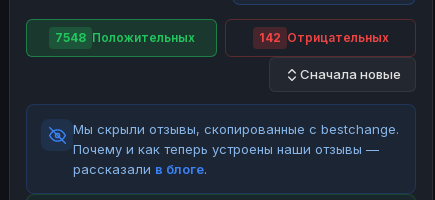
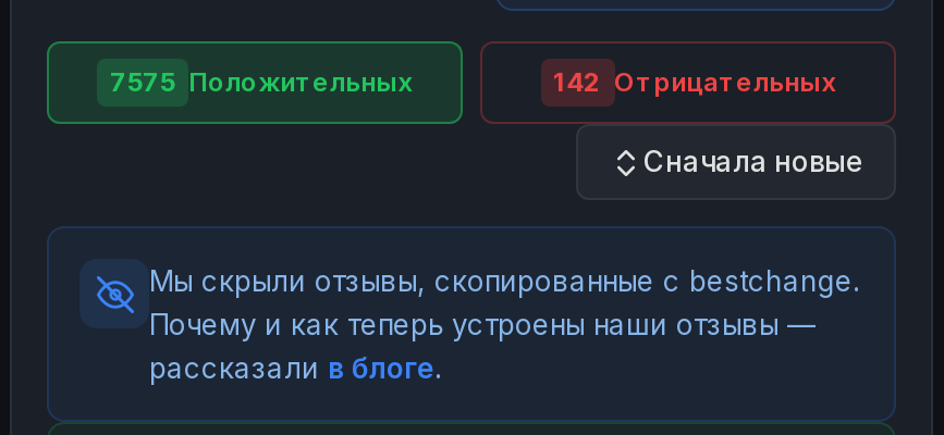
- 7548 Положительных
+ 7575 Положительных
